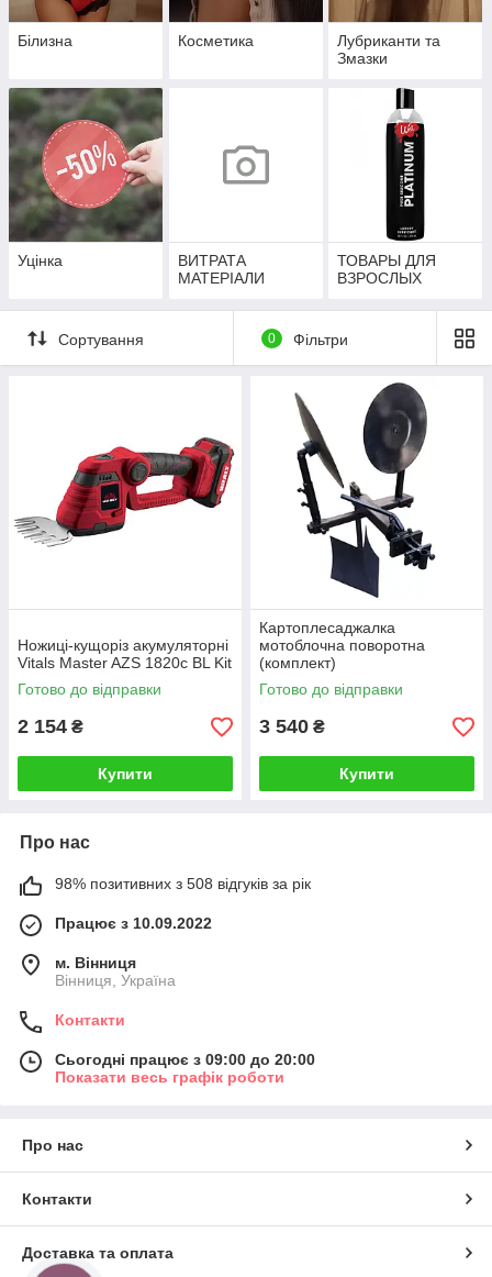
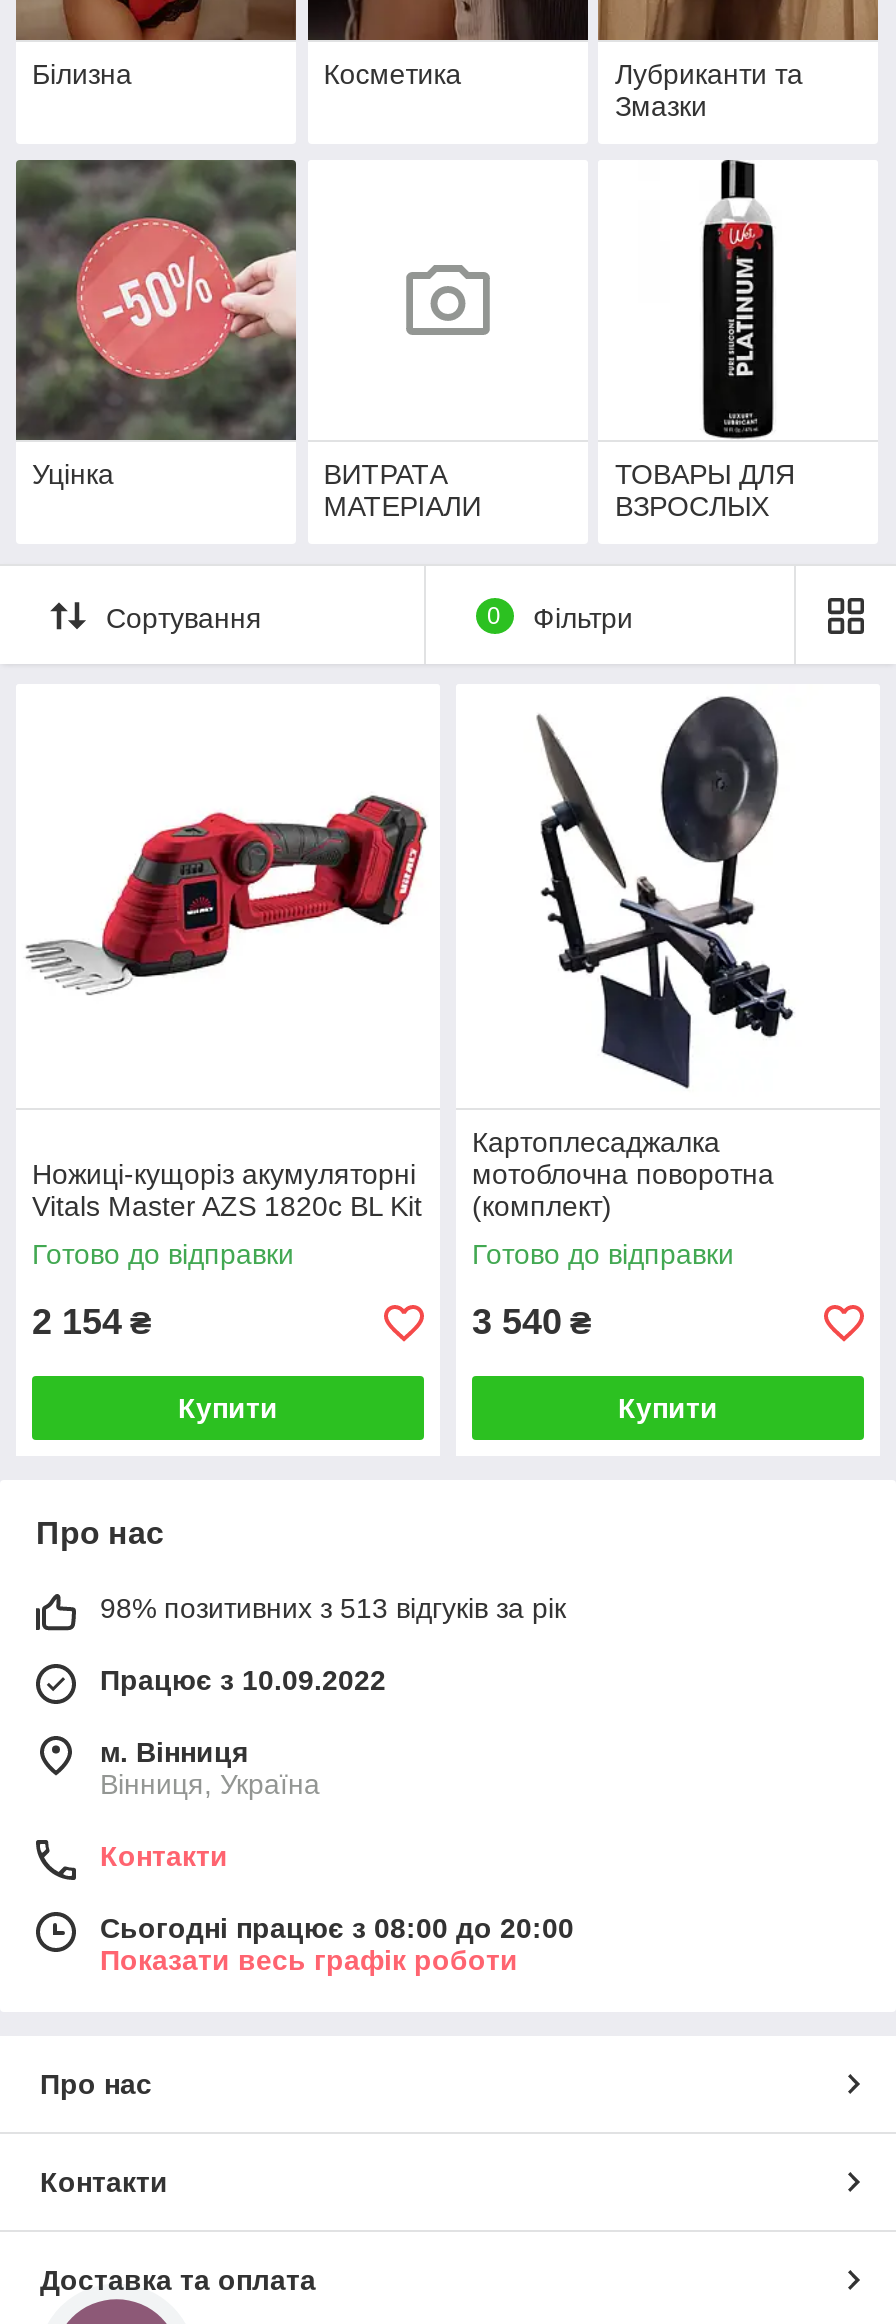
- 98% позитивних з 508 відгуків за рік
+ 98% позитивних з 513 відгуків за рік

- Сьогодні працює з 09:00 до 20:00
+ Сьогодні працює з 08:00 до 20:00
